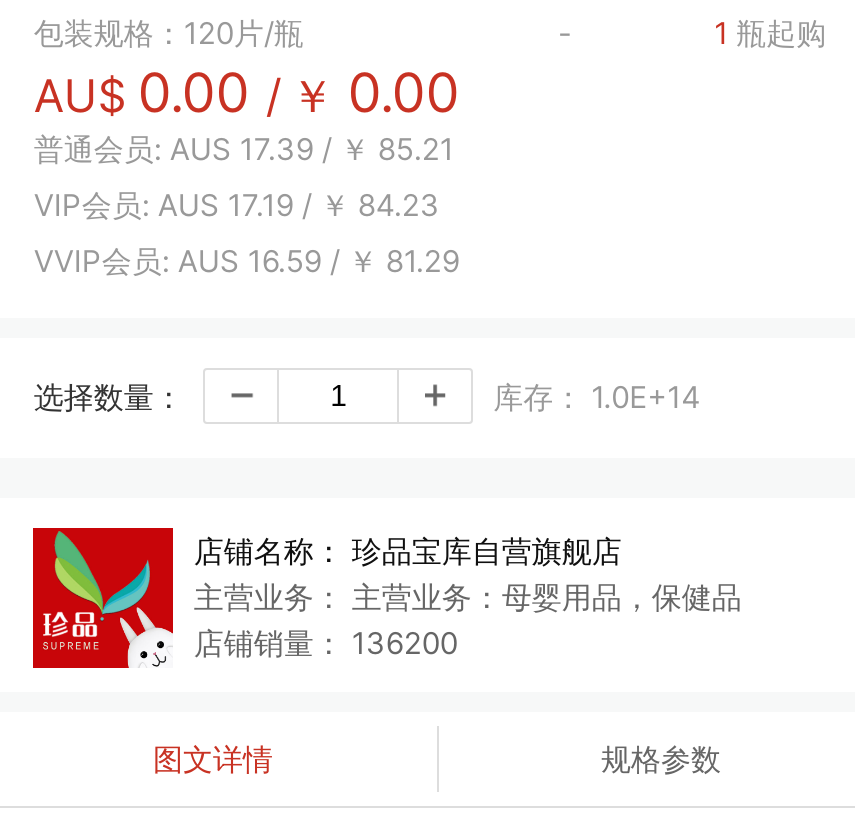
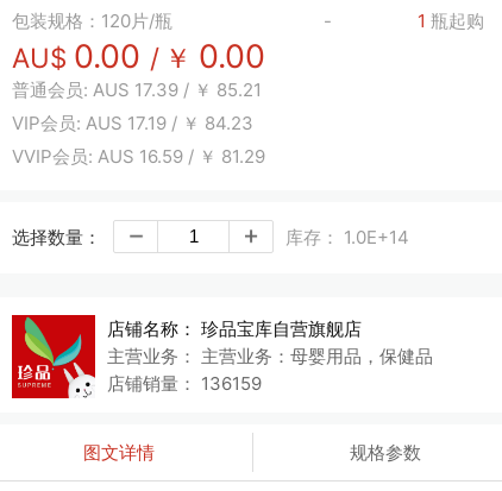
- 店铺销量： 136200
+ 店铺销量： 136159
